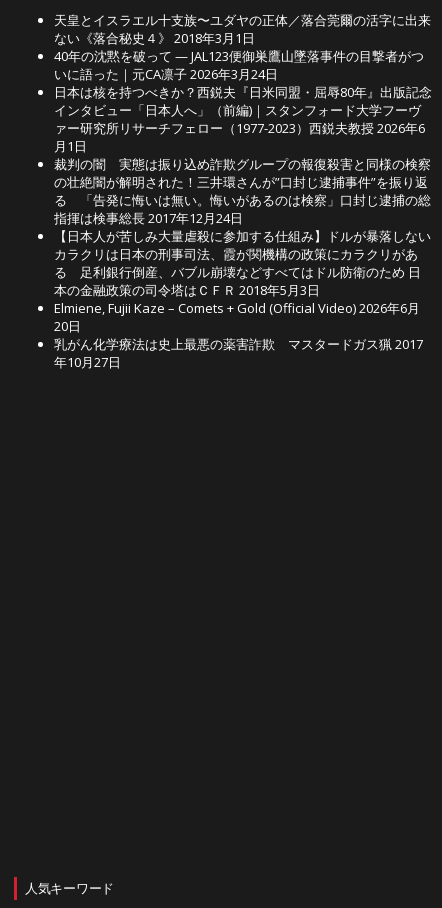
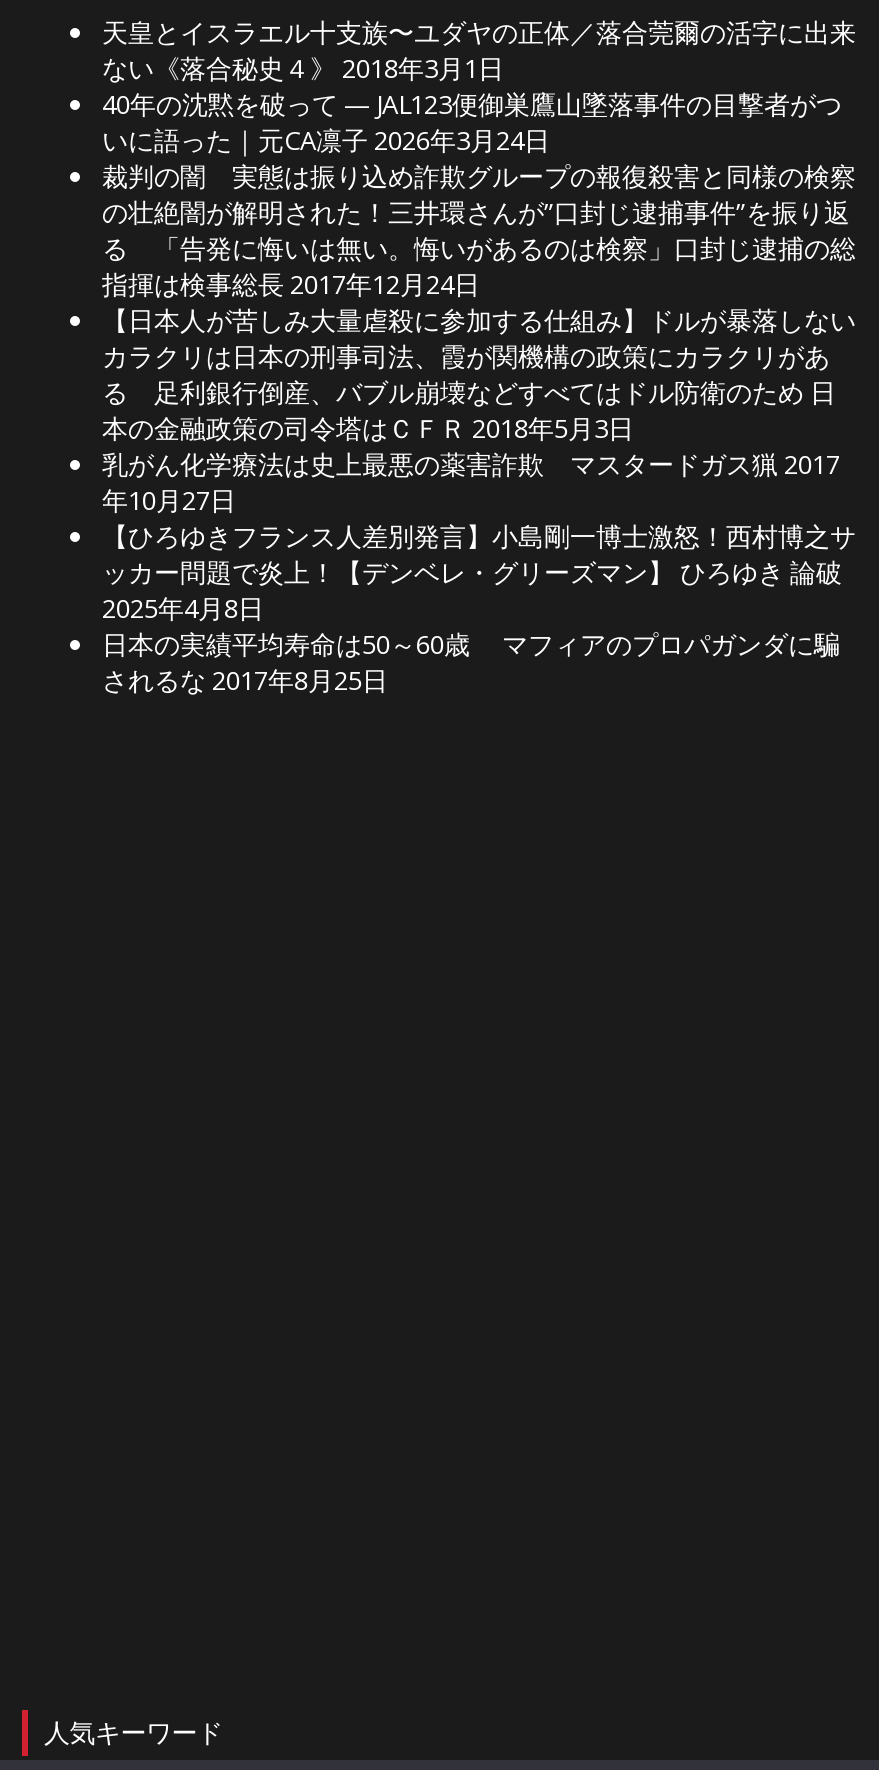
- 日本は核を持つべきか？西鋭夫『日米同盟・屈辱80年』出版記念
- インタビュー「日本人へ」（前編)｜スタンフォード大学フーヴ
- ァー研究所リサーチフェロー（1977-2023）西鋭夫教授 2026年6
- 月1日

moved up: 裁判の闇 実態は振り込め詐欺グループの報復殺害と同様の検察 | の壮絶闇が解明された！三井環さんが”口封じ逮捕事件”を振り返 | る 「告発に悔いは無い。悔いがあるのは検察」口封じ逮捕の総 | 指揮は検事総長 2017年12月24日 | 【日本人が苦しみ大量虐殺に参加する仕組み】ドルが暴落しない | カラクリは日本の刑事司法、霞が関機構の政策にカラクリがあ | る 足利銀行倒産、バブル崩壊などすべてはドル防衛のため 日 | 本の金融政策の司令塔はＣＦＲ 2018年5月3日

- Elmiene, Fujii Kaze – Comets + Gold (Official Video) 2026年6月
- 20日

moved up: 乳がん化学療法は史上最悪の薬害詐欺 マスタードガス猟 2017 | 年10月27日

+ 【ひろゆきフランス人差別発言】小島剛一博士激怒！西村博之サ
+ ッカー問題で炎上！【デンベレ・グリーズマン】 ひろゆき 論破
+ 2025年4月8日
+ 日本の実績平均寿命は50～60歳 マフィアのプロパガンダに騙
+ されるな 2017年8月25日
